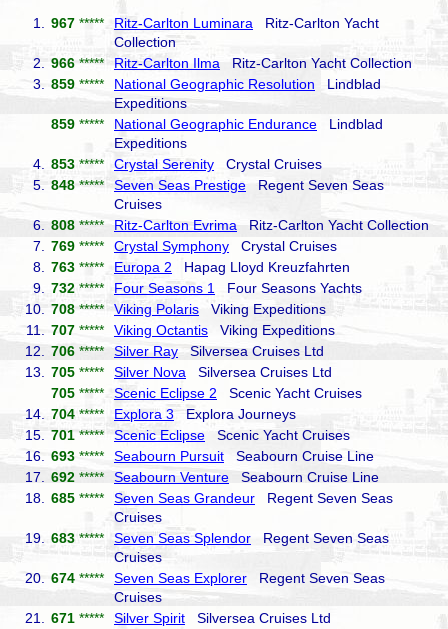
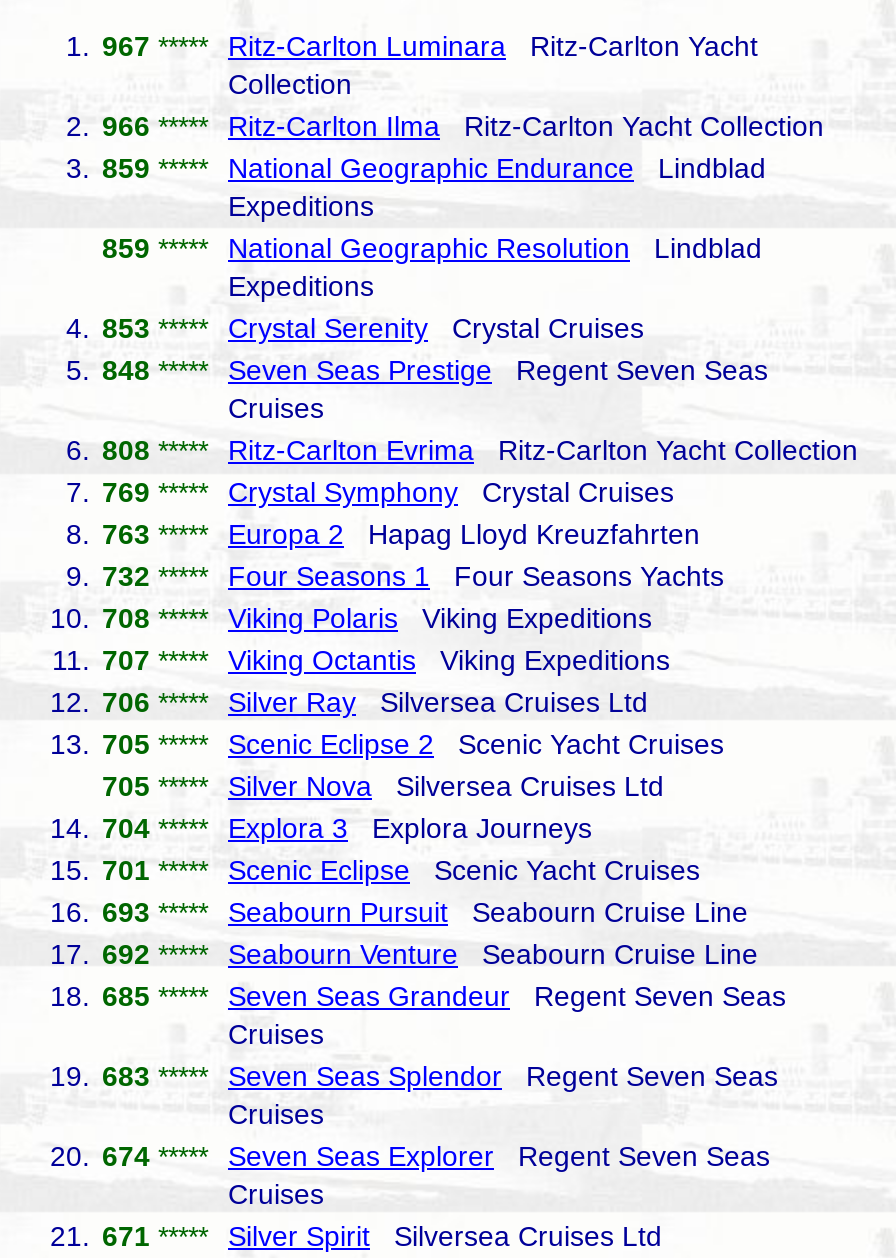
- 3. 859 ***** National Geographic Resolution Lindblad
+ 3. 859 ***** National Geographic Endurance Lindblad

- 859 ***** National Geographic Endurance Lindblad
+ 859 ***** National Geographic Resolution Lindblad

- 13. 705 ***** Silver Nova Silversea Cruises Ltd
- 705 ***** Scenic Eclipse 2 Scenic Yacht Cruises
+ 13. 705 ***** Scenic Eclipse 2 Scenic Yacht Cruises
+ 705 ***** Silver Nova Silversea Cruises Ltd
